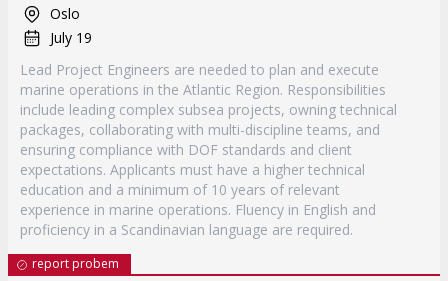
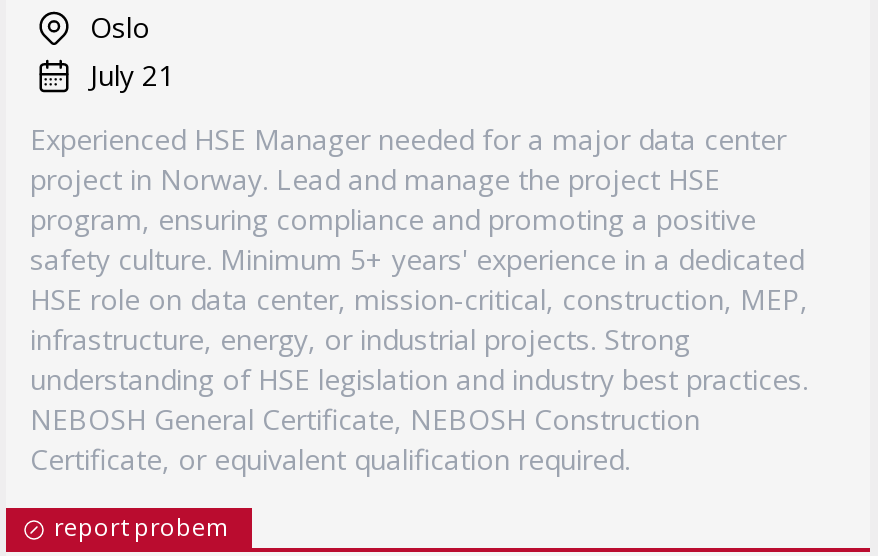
- July 19
+ July 21

- Lead Project Engineers are needed to plan and execute
- marine operations in the Atlantic Region. Responsibilities
- include leading complex subsea projects, owning technical
- packages, collaborating with multi-discipline teams, and
- ensuring compliance with DOF standards and client
- expectations. Applicants must have a higher technical
- education and a minimum of 10 years of relevant
- experience in marine operations. Fluency in English and
- proficiency in a Scandinavian language are required.
+ Experienced HSE Manager needed for a major data center
+ project in Norway. Lead and manage the project HSE
+ program, ensuring compliance and promoting a positive
+ safety culture. Minimum 5+ years' experience in a dedicated
+ HSE role on data center, mission-critical, construction, MEP,
+ infrastructure, energy, or industrial projects. Strong
+ understanding of HSE legislation and industry best practices.
+ NEBOSH General Certificate, NEBOSH Construction
+ Certificate, or equivalent qualification required.
